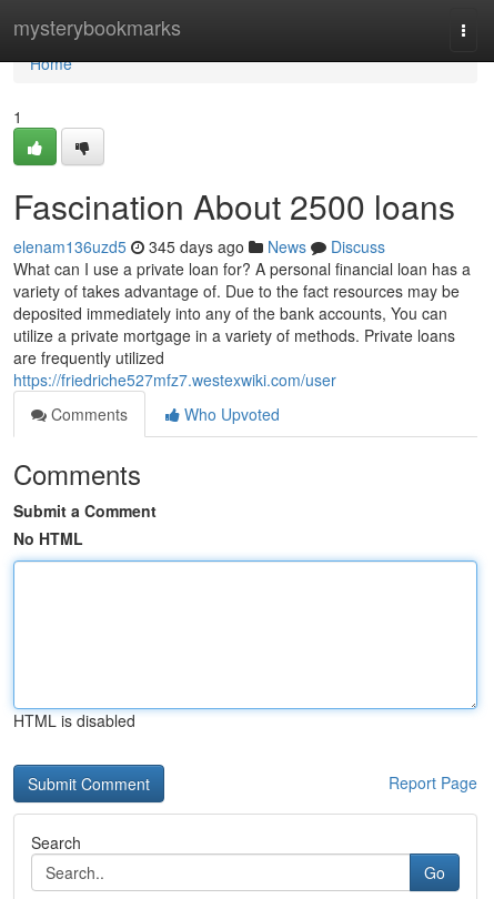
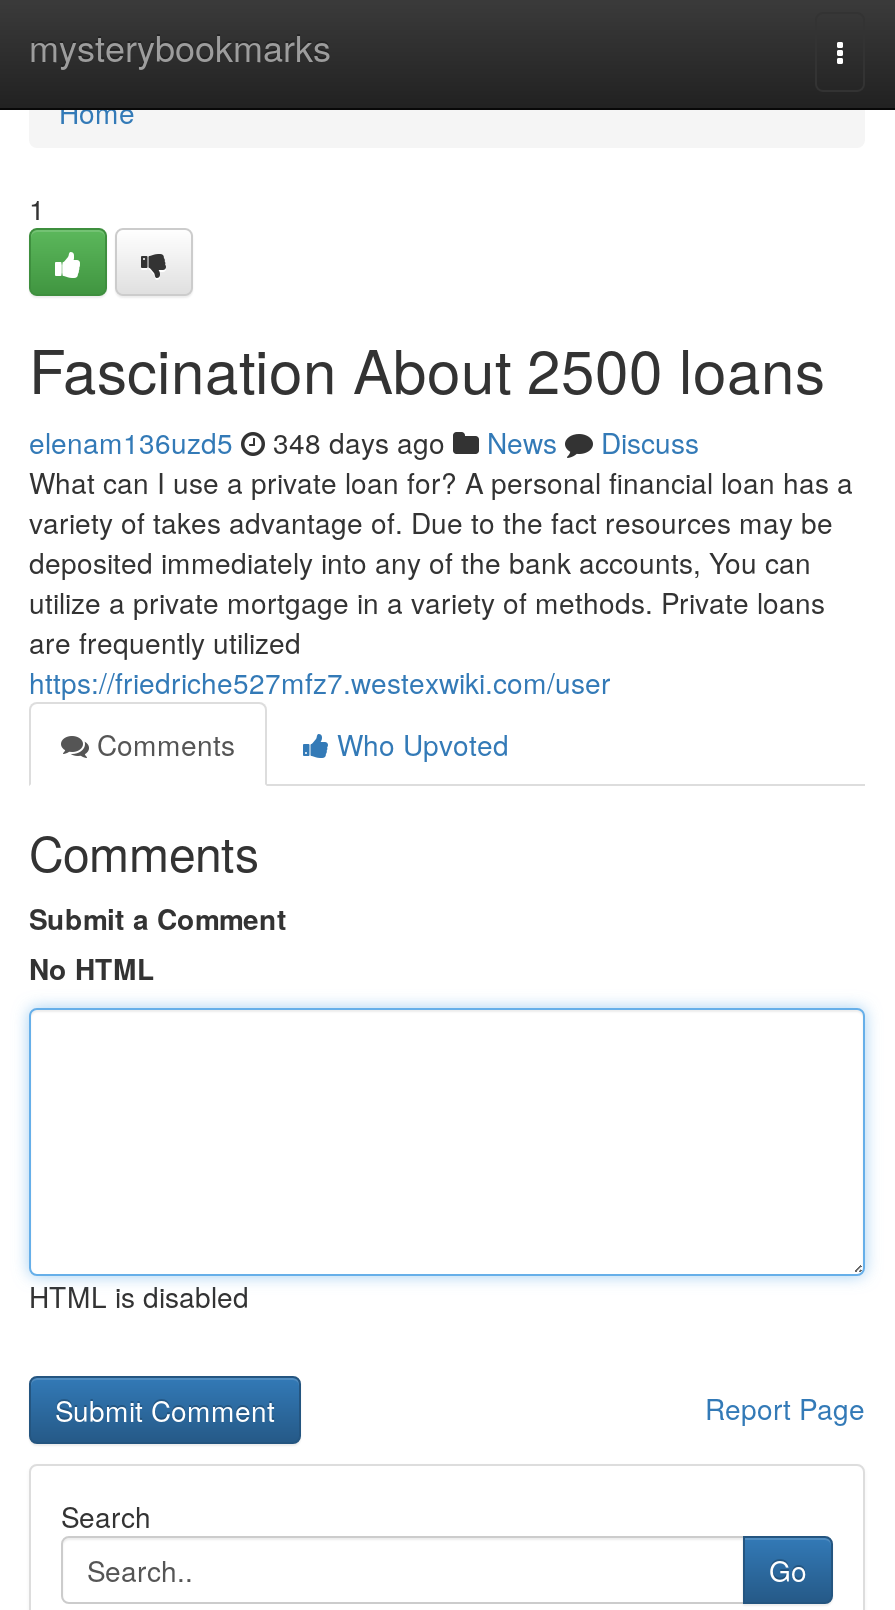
- elenam136uzd5 345 days ago News Discuss
+ elenam136uzd5 348 days ago News Discuss
